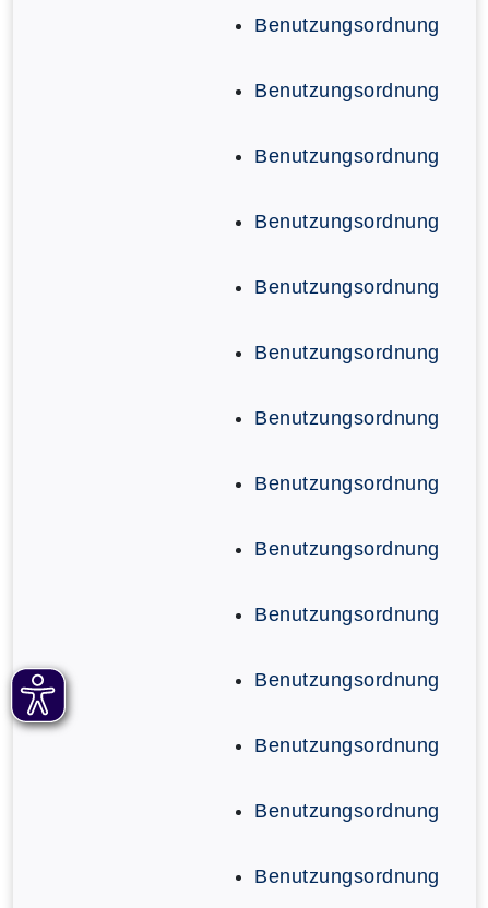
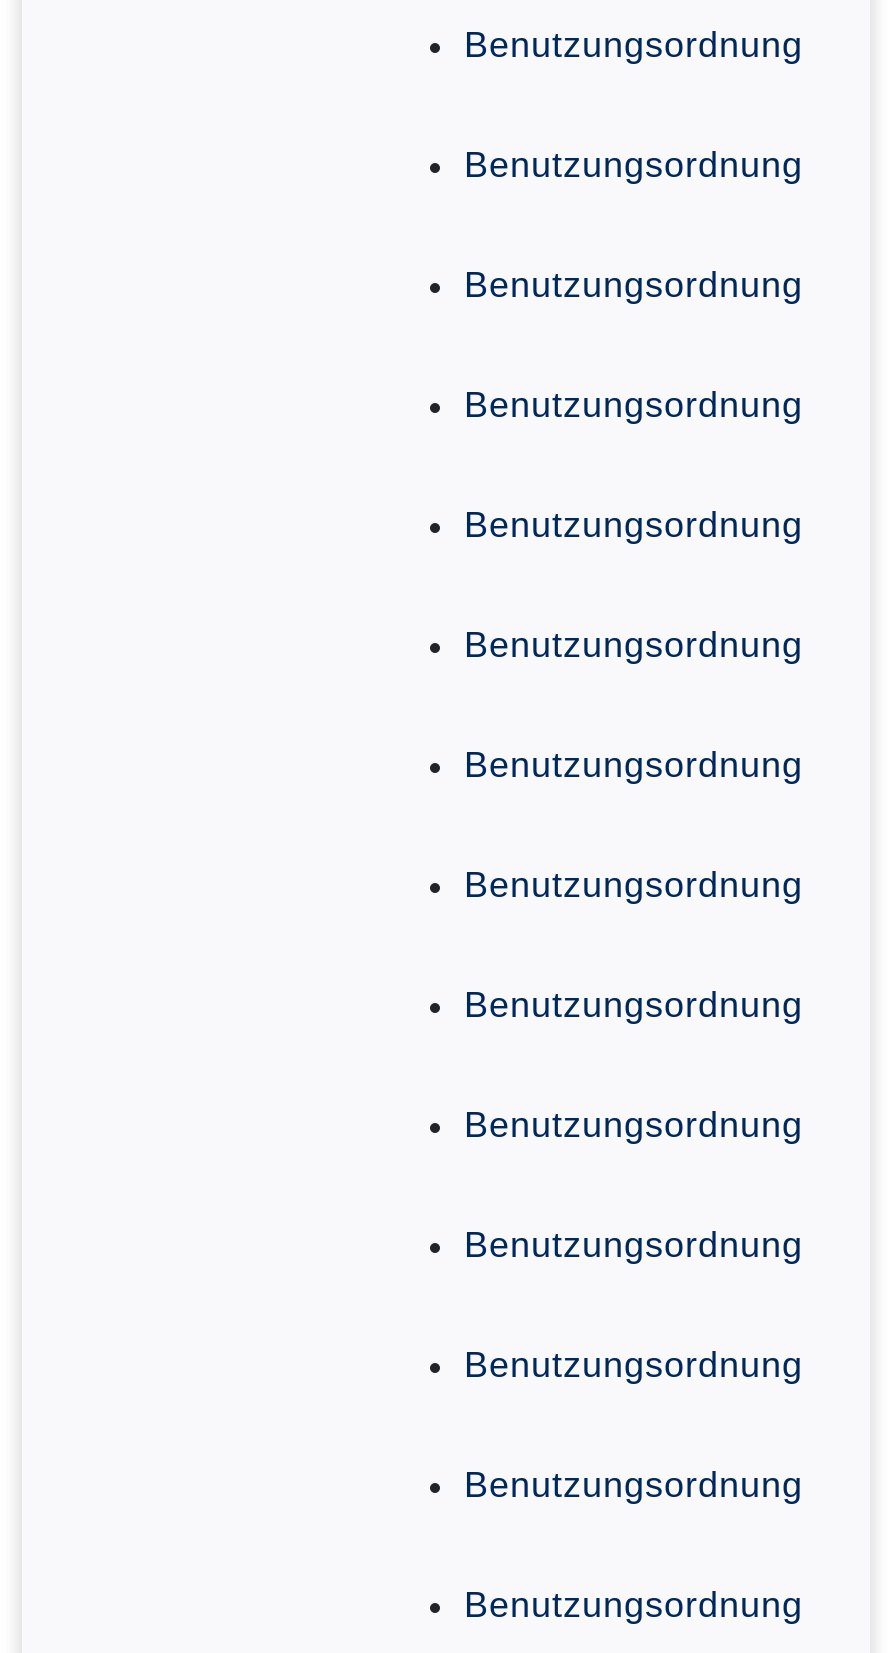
- [image]
